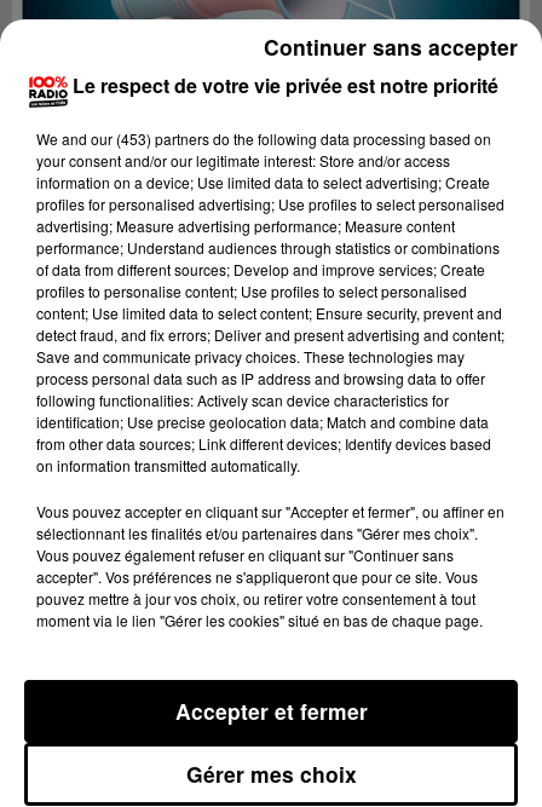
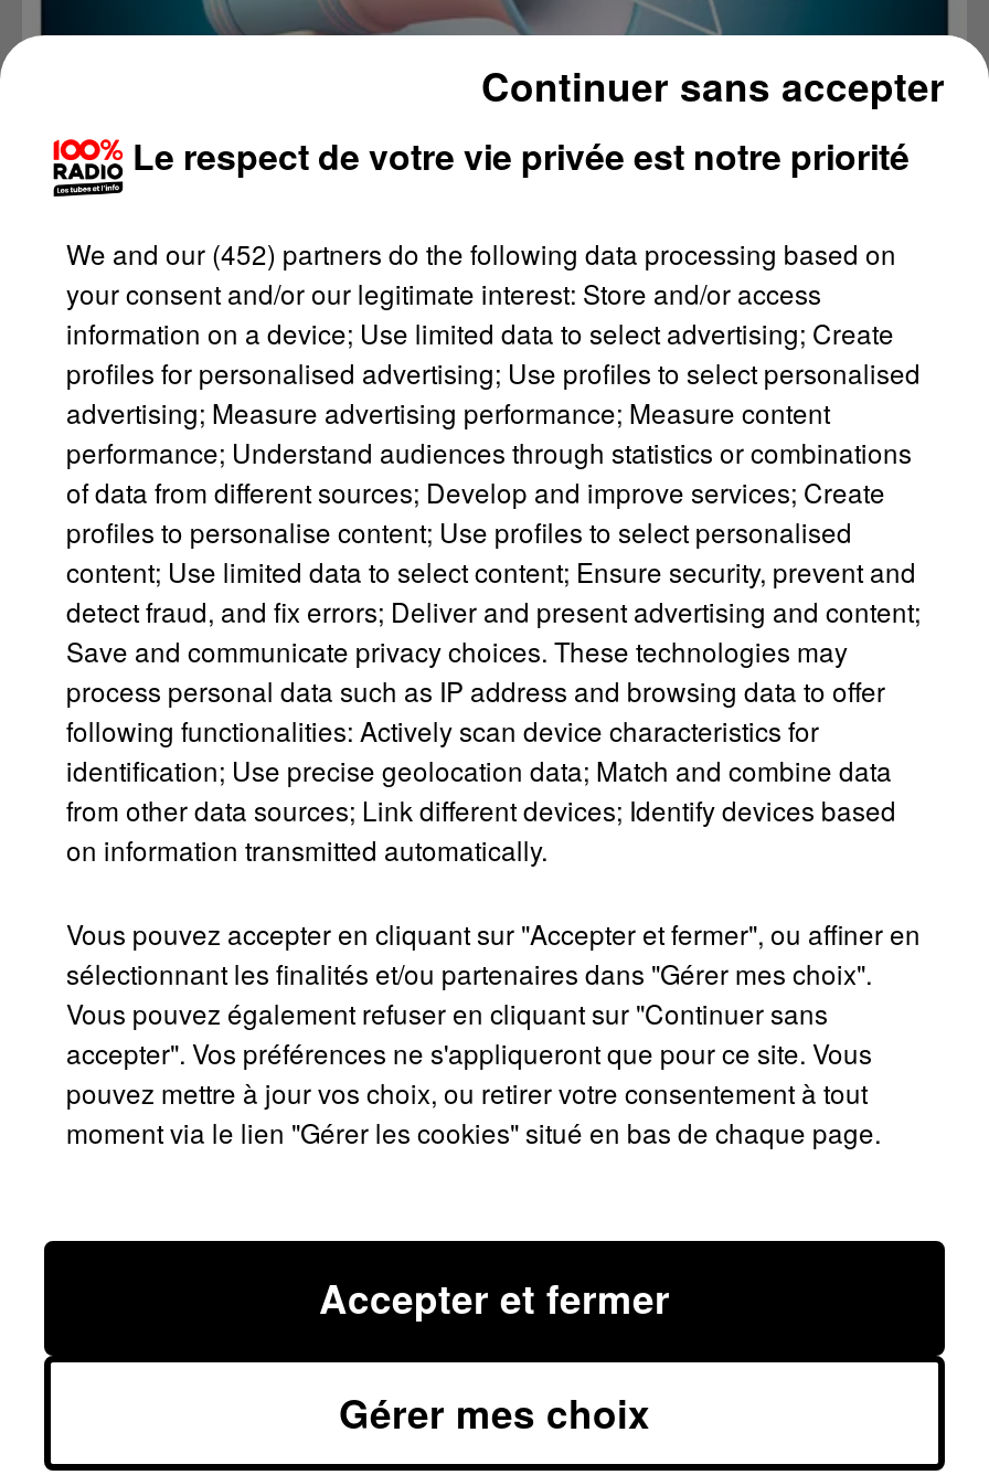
- We and our (453) partners do the following data processing based on
+ We and our (452) partners do the following data processing based on
